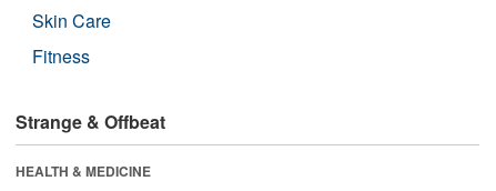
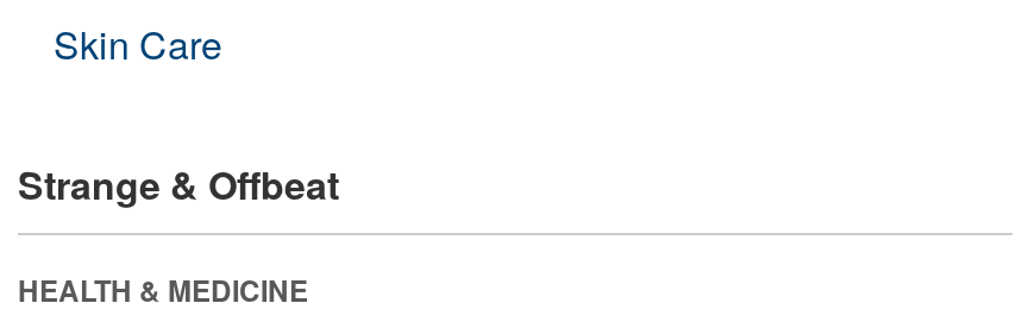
- Fitness
